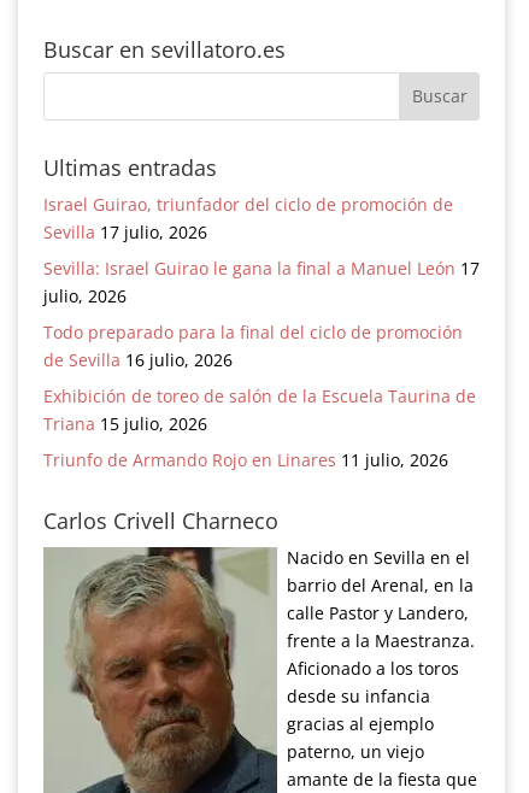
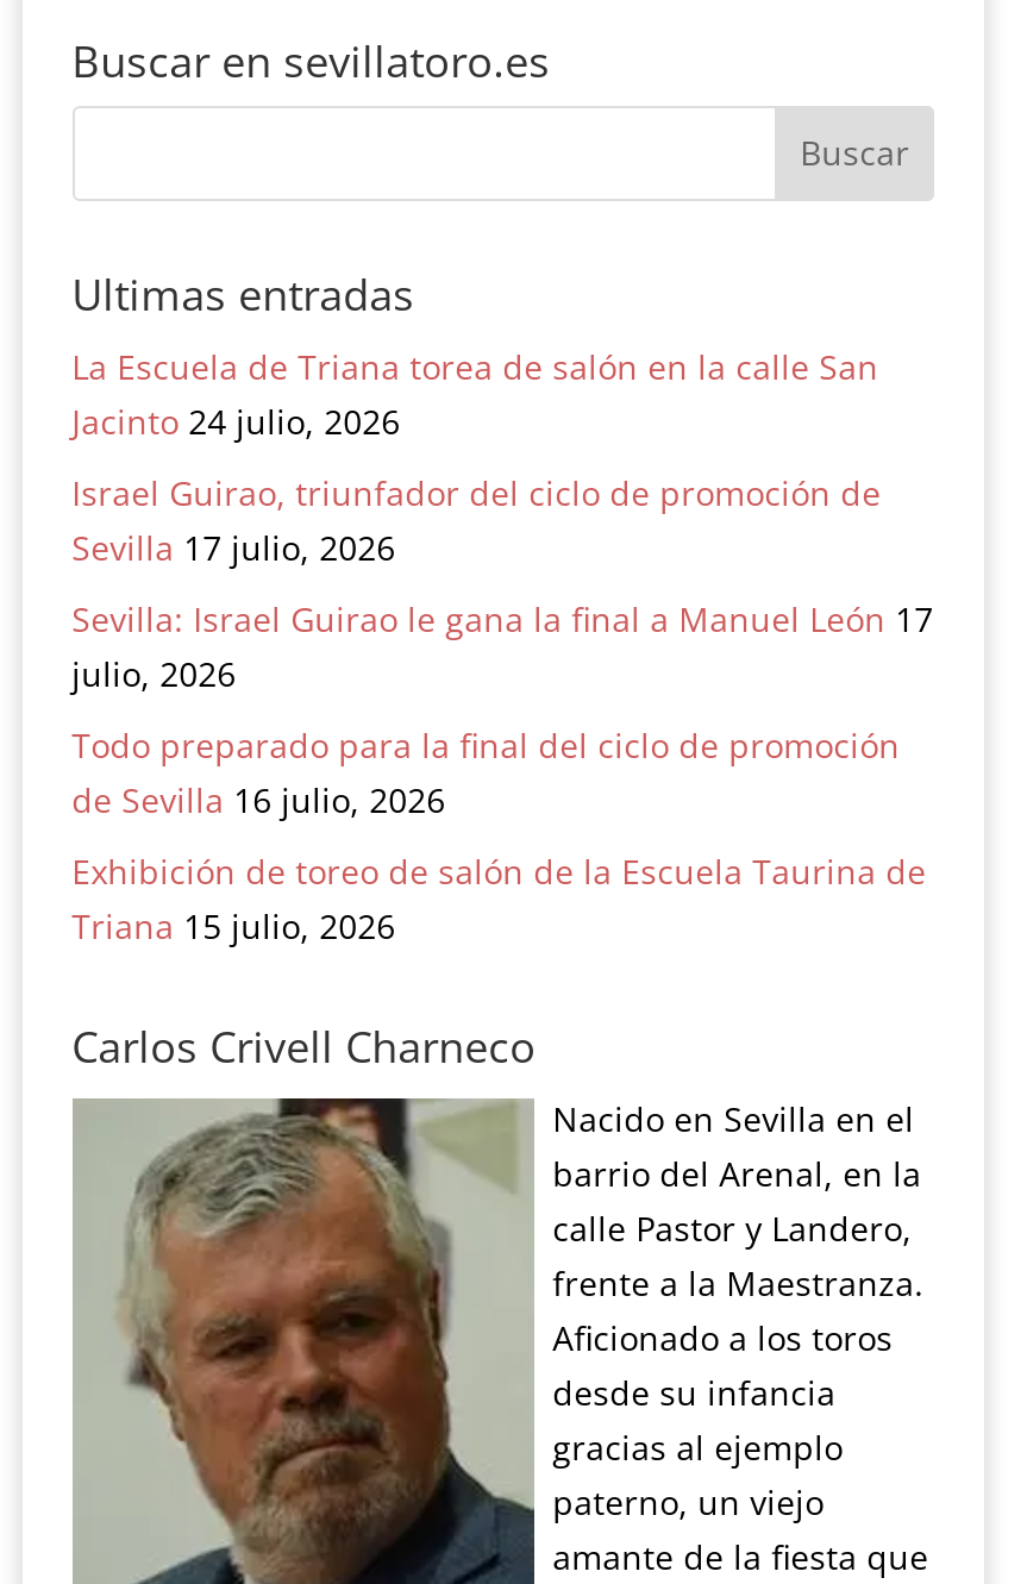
+ La Escuela de Triana torea de salón en la calle San
+ Jacinto 24 julio, 2026

moved down: Israel Guirao, triunfador del ciclo de promoción de | Sevilla 17 julio, 2026 | Sevilla: Israel Guirao le gana la final a Manuel León 17 | julio, 2026 | Todo preparado para la final del ciclo de promoción | de Sevilla 16 julio, 2026 | Exhibición de toreo de salón de la Escuela Taurina de | Triana 15 julio, 2026

- Triunfo de Armando Rojo en Linares 11 julio, 2026
